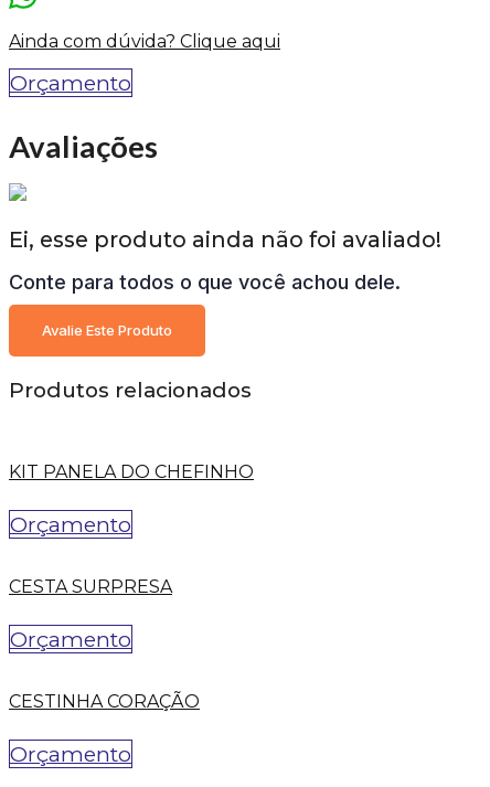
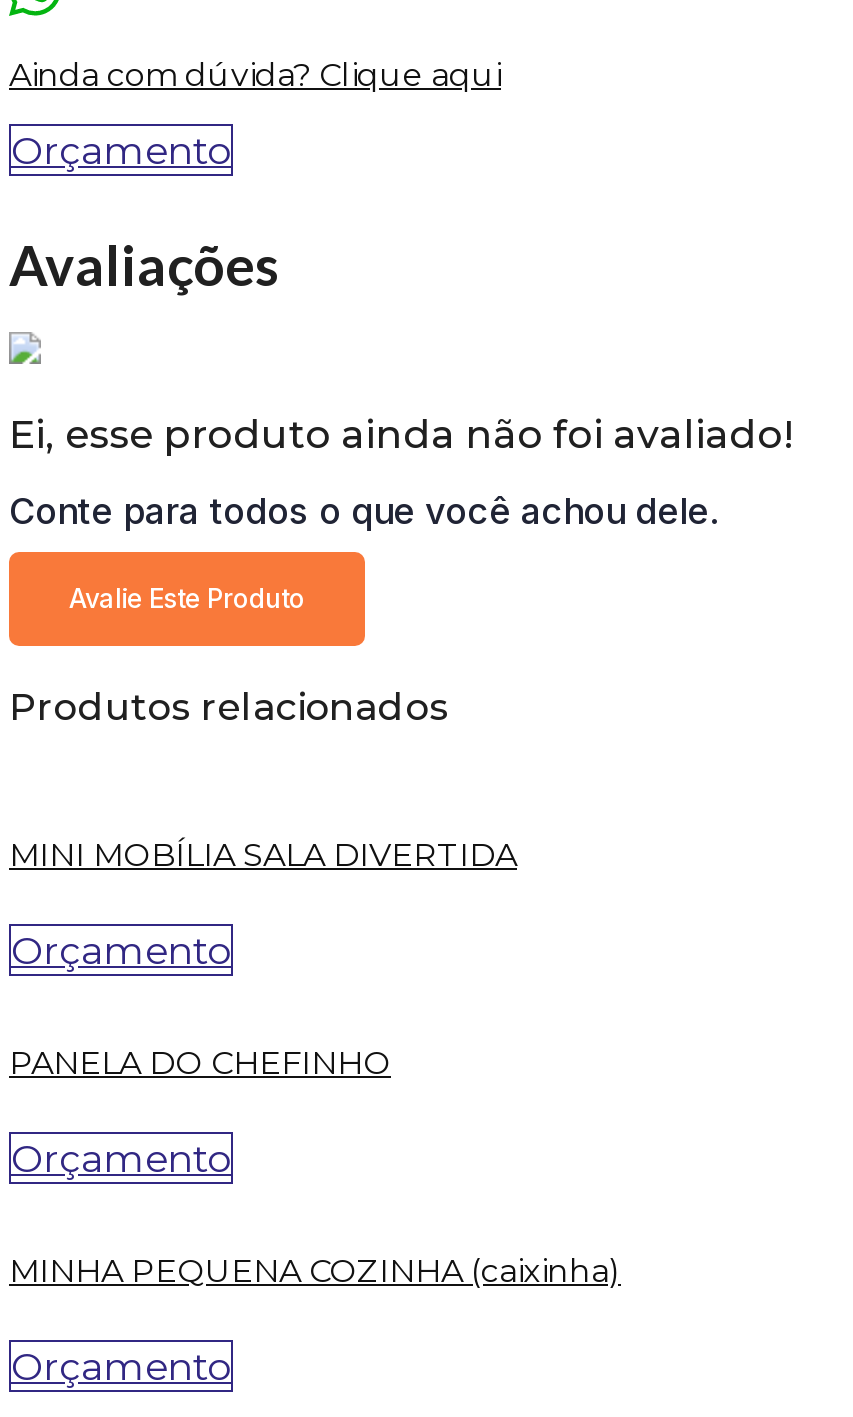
- KIT PANELA DO CHEFINHO
+ MINI MOBÍLIA SALA DIVERTIDA

- CESTA SURPRESA
+ PANELA DO CHEFINHO

- CESTINHA CORAÇÃO
+ MINHA PEQUENA COZINHA (caixinha)
